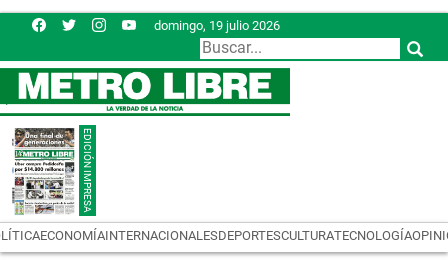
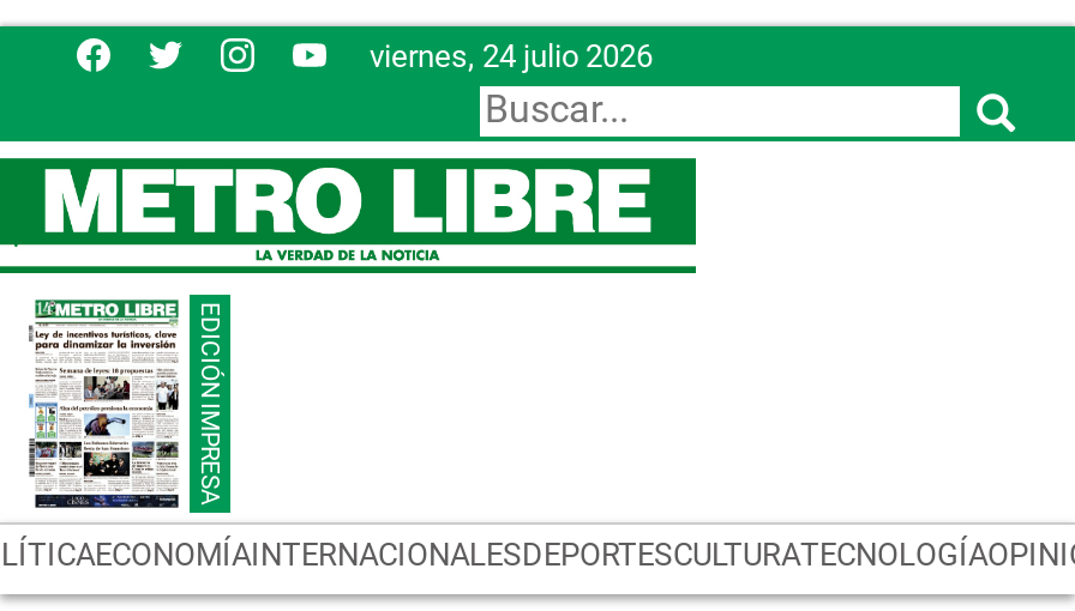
- domingo, 19 julio 2026
+ viernes, 24 julio 2026

- [image]
+ [image]
